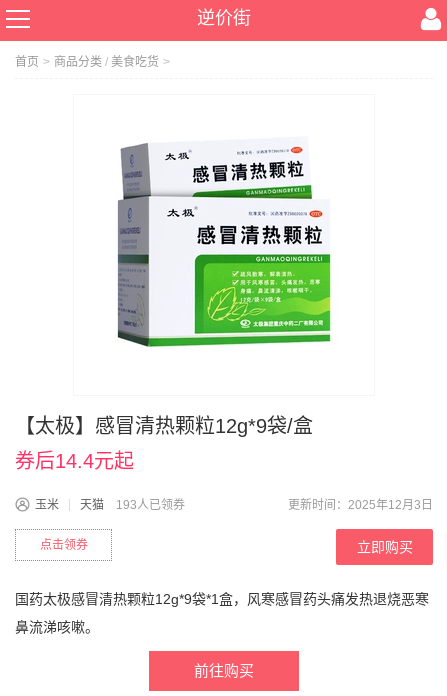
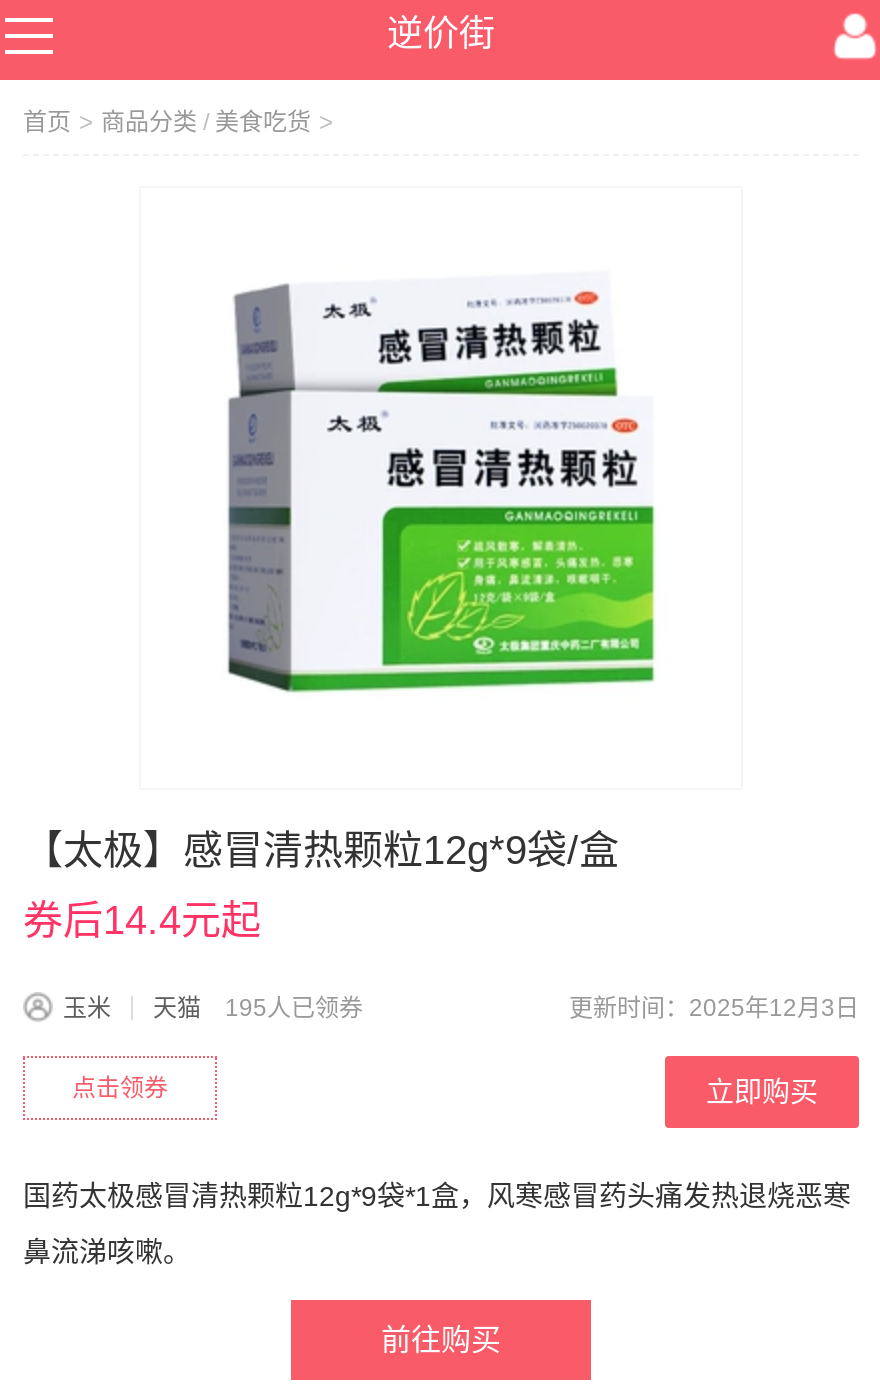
- 193人已领券
+ 195人已领券
